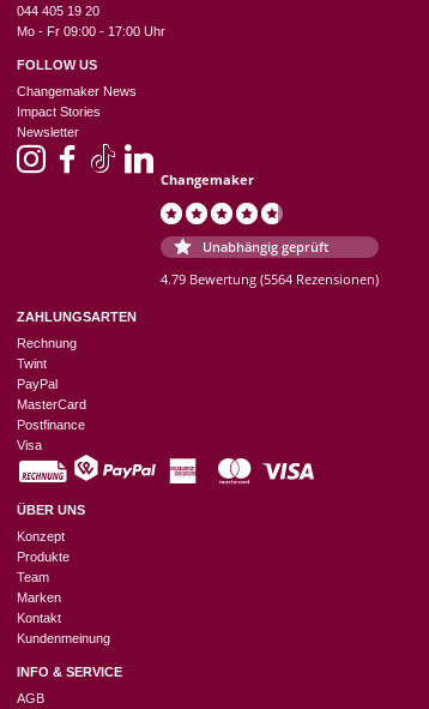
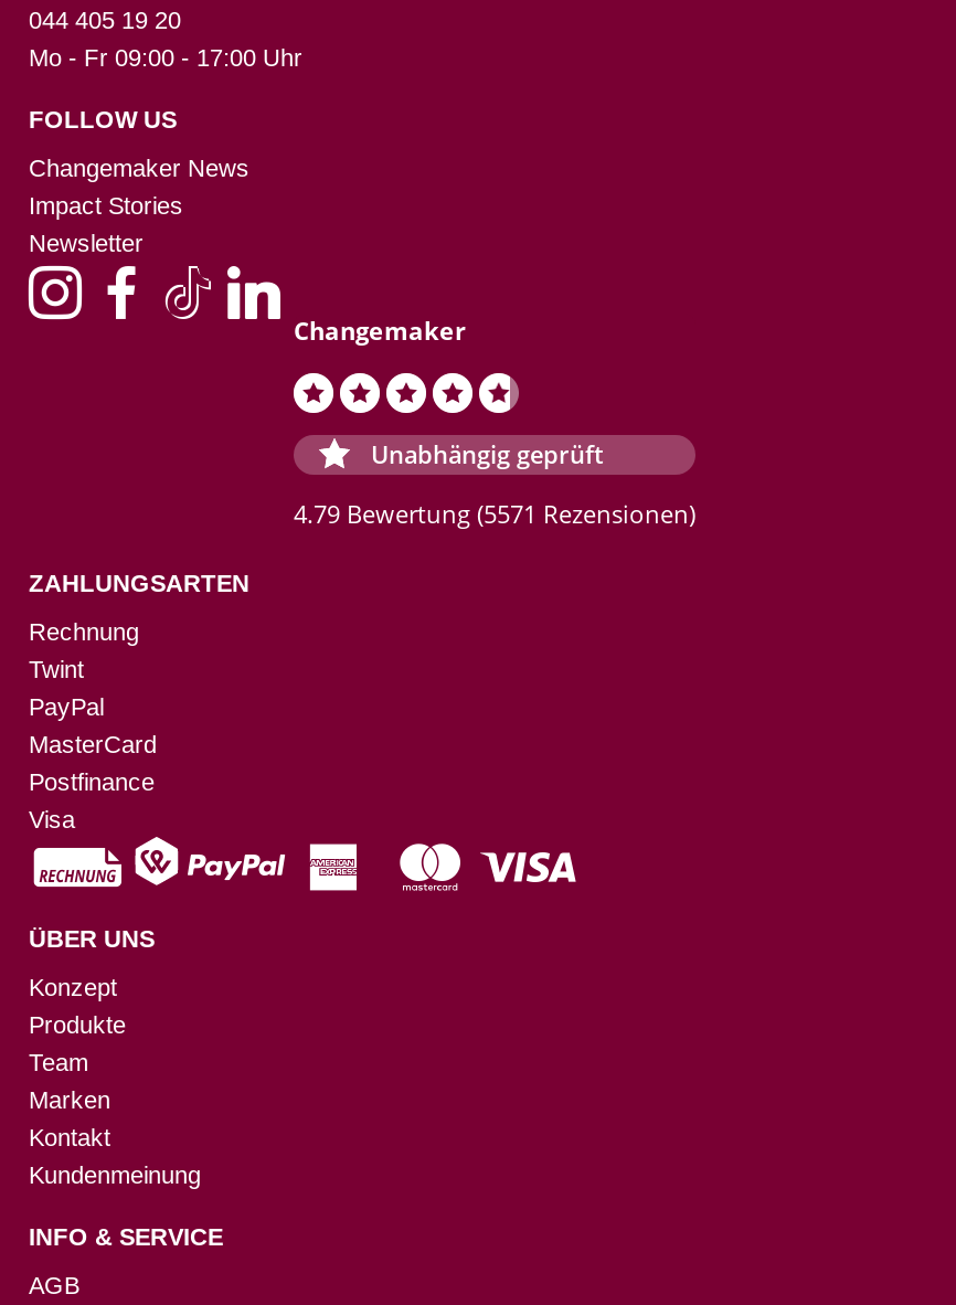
- 4.79 Bewertung (5564 Rezensionen)
+ 4.79 Bewertung (5571 Rezensionen)
